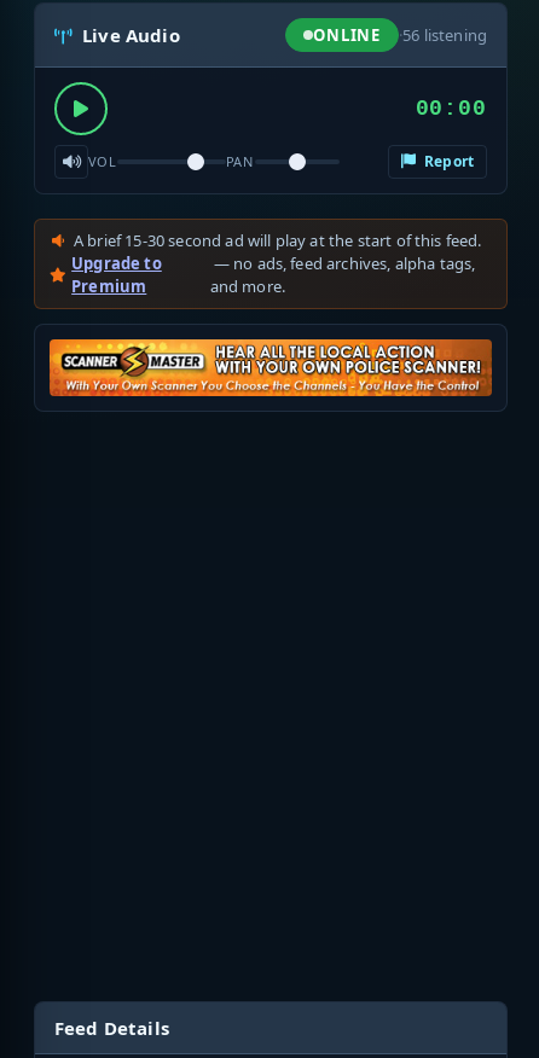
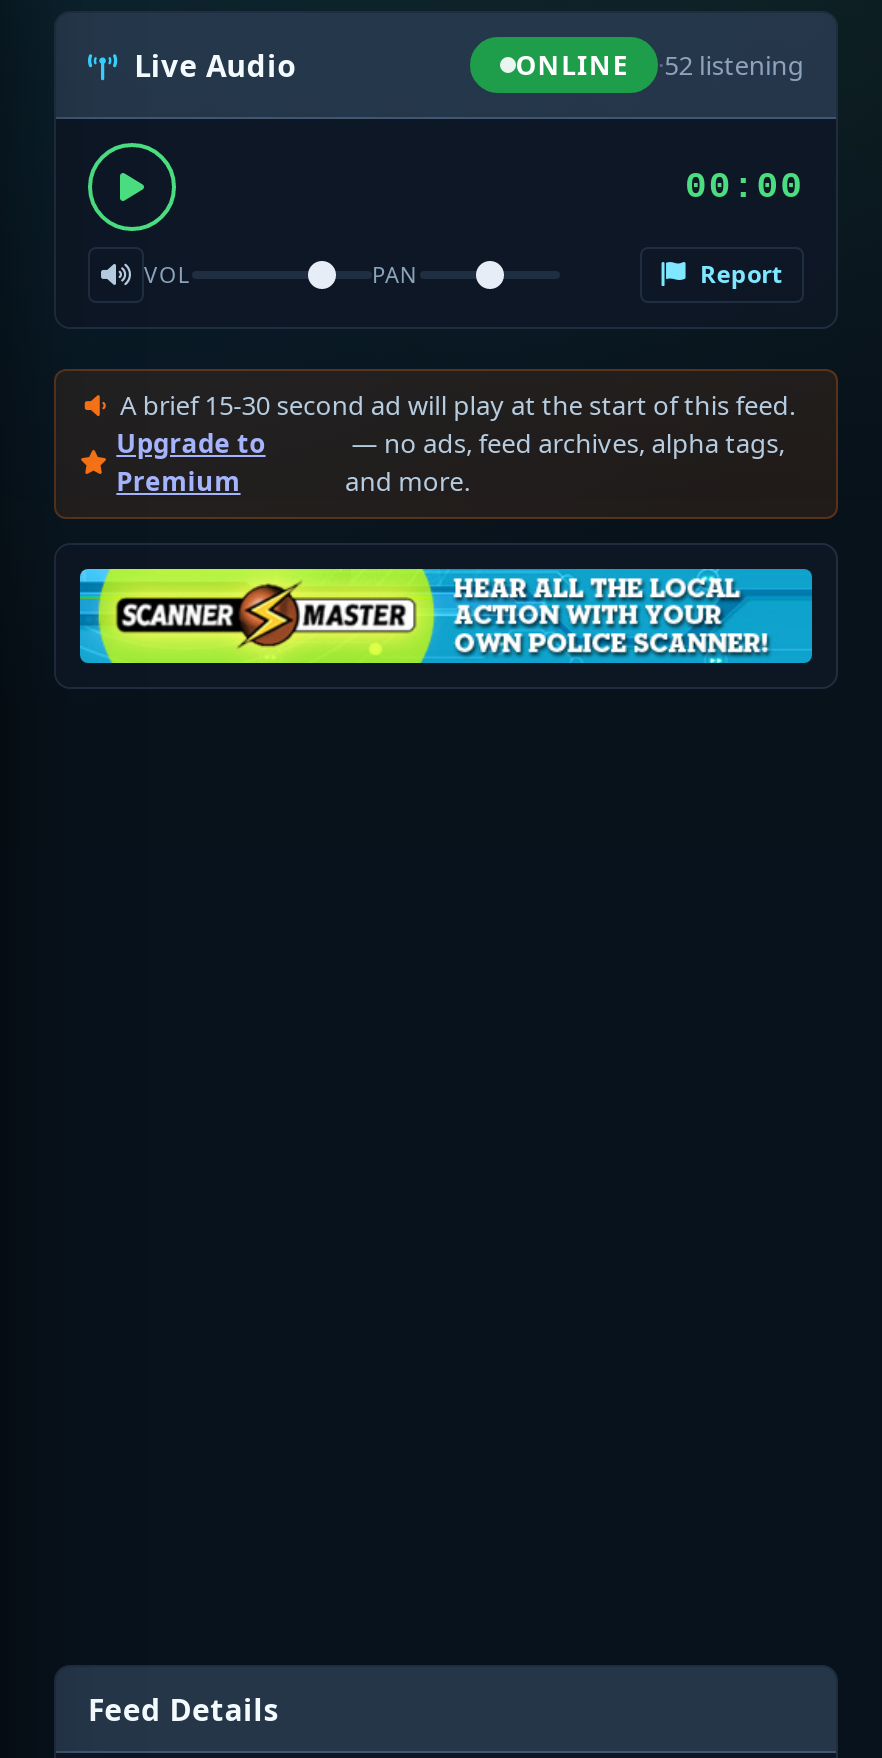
- ONLINE ·56 listening
+ ONLINE ·52 listening

- [image]
+ [image]
